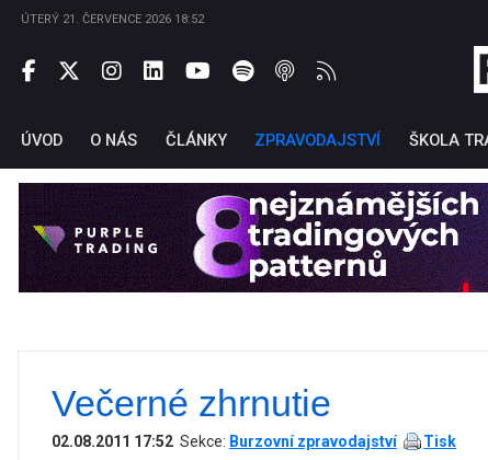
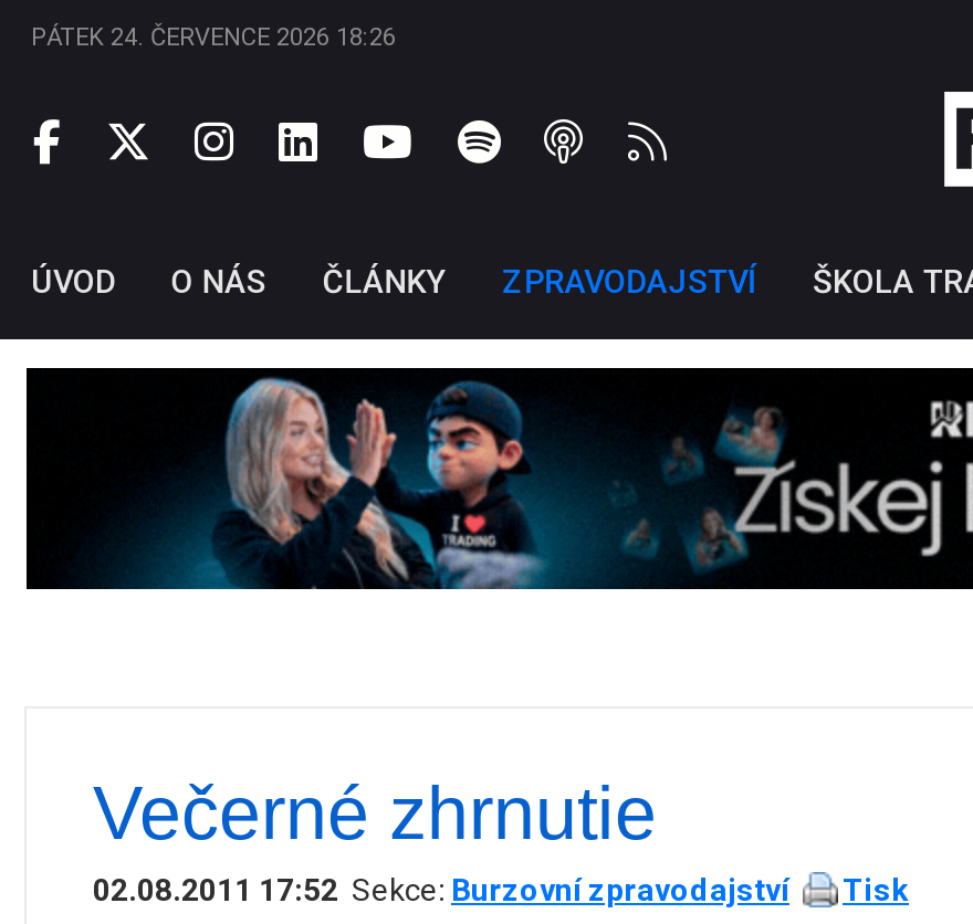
- ÚTERÝ 21. ČERVENCE 2026 18:52
+ PÁTEK 24. ČERVENCE 2026 18:26

- [image]
+ [image]
